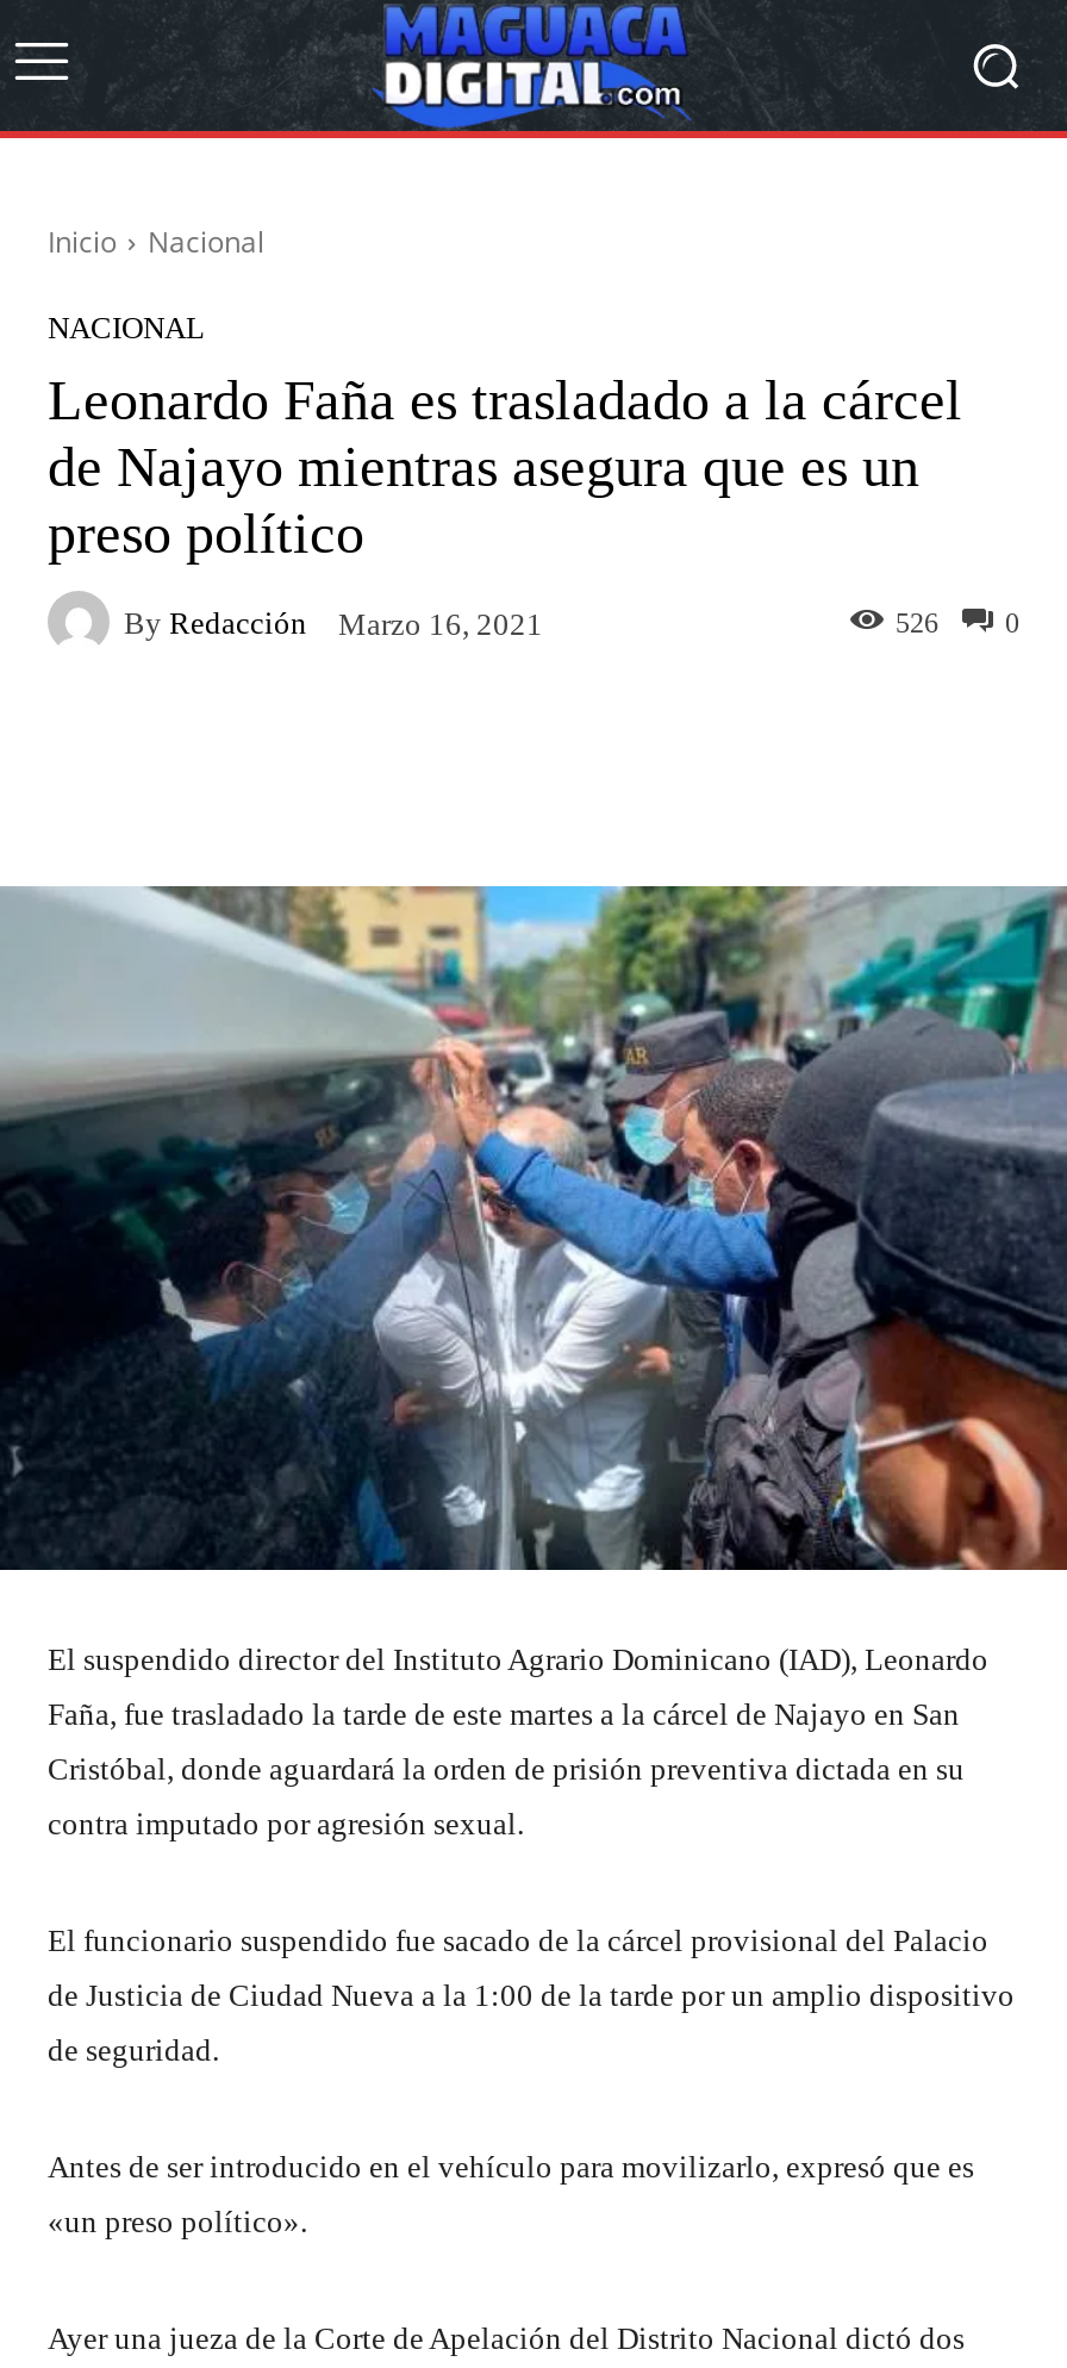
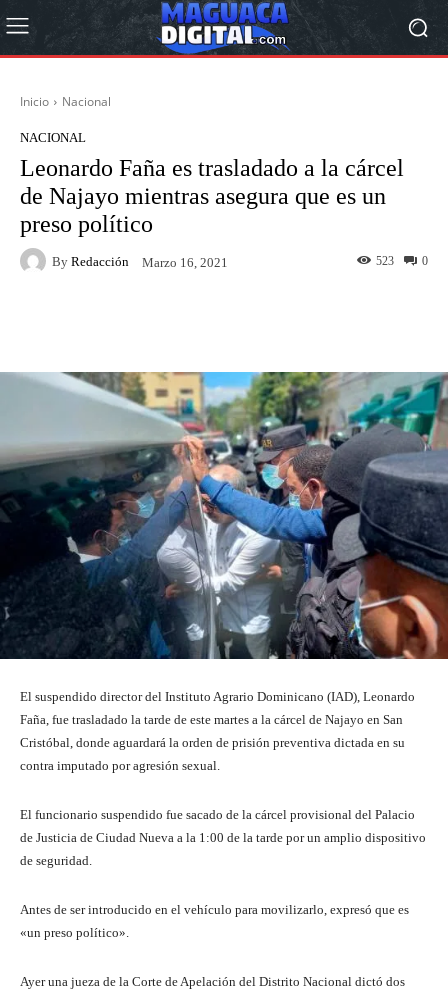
- 526 0
+ 523 0
